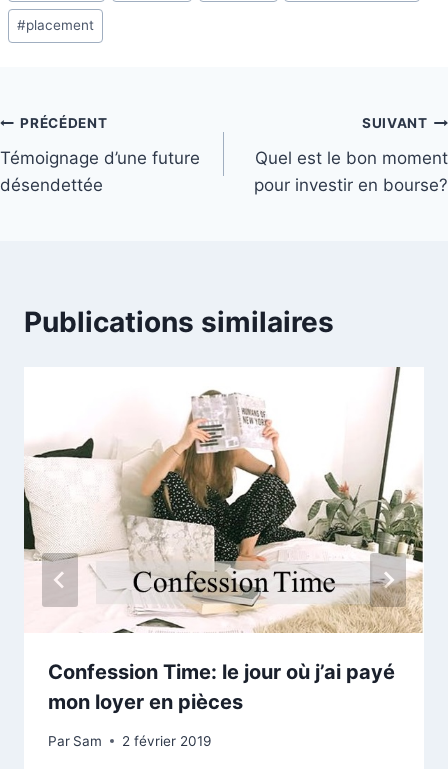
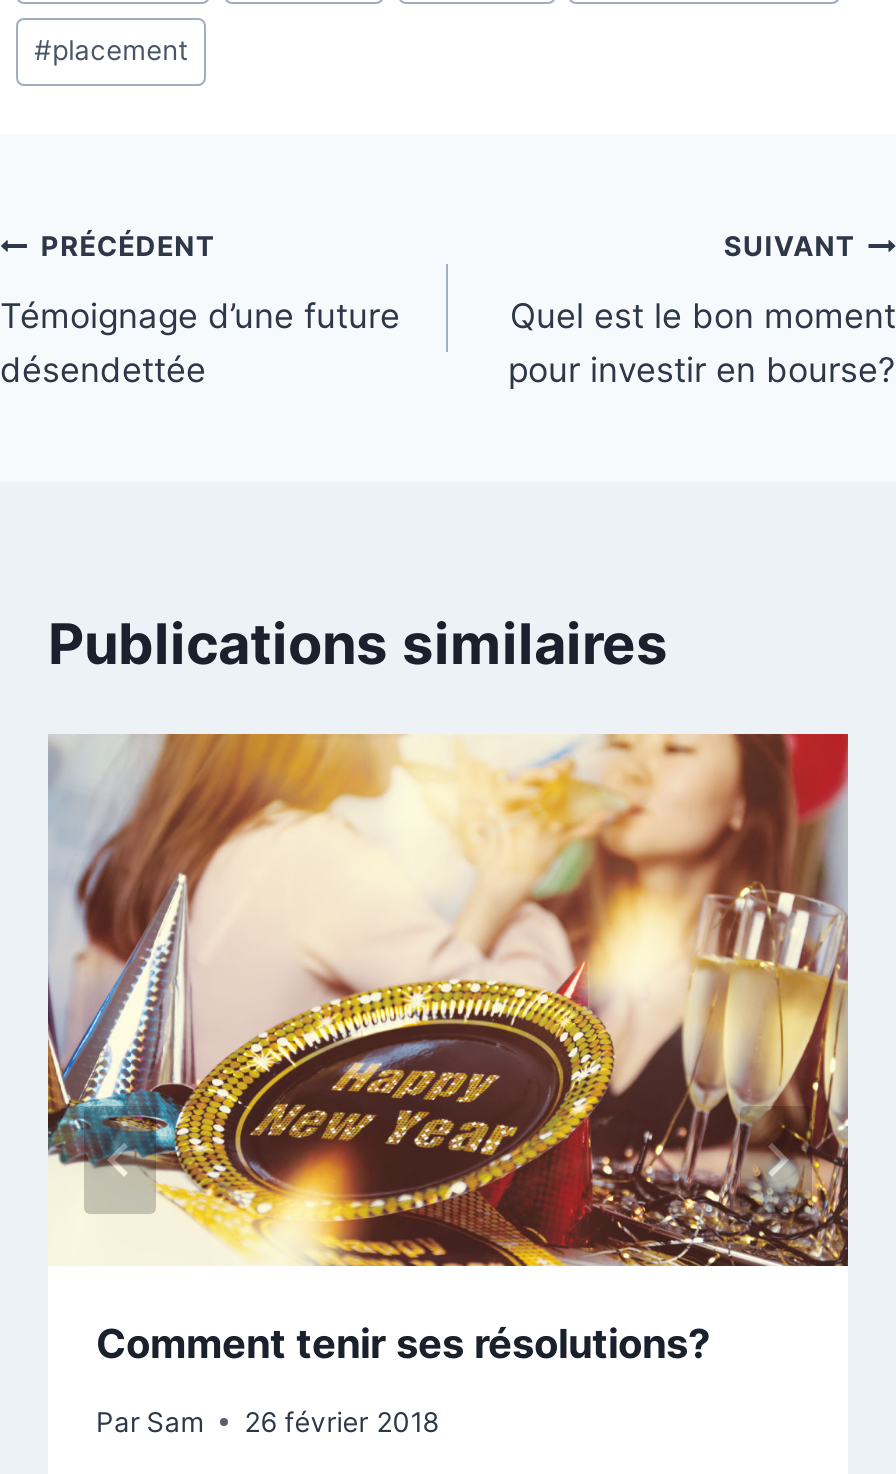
- [image]
- Confession Time: le jour où j’ai payé
- mon loyer en pièces
+ [image]
+ Comment tenir ses résolutions?

- Par Sam 2 février 2019
+ Par Sam 26 février 2018
